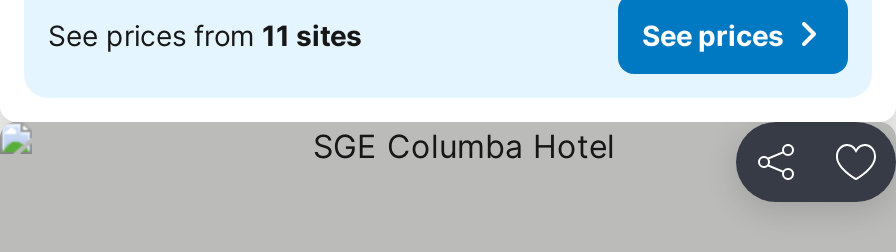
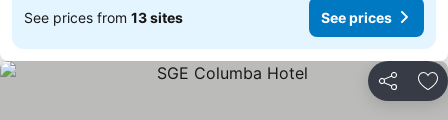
- See prices from 11 sites
+ See prices from 13 sites
